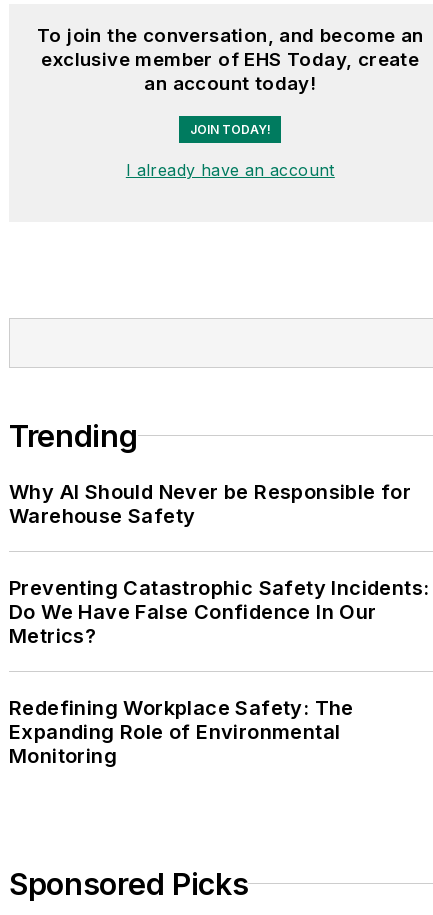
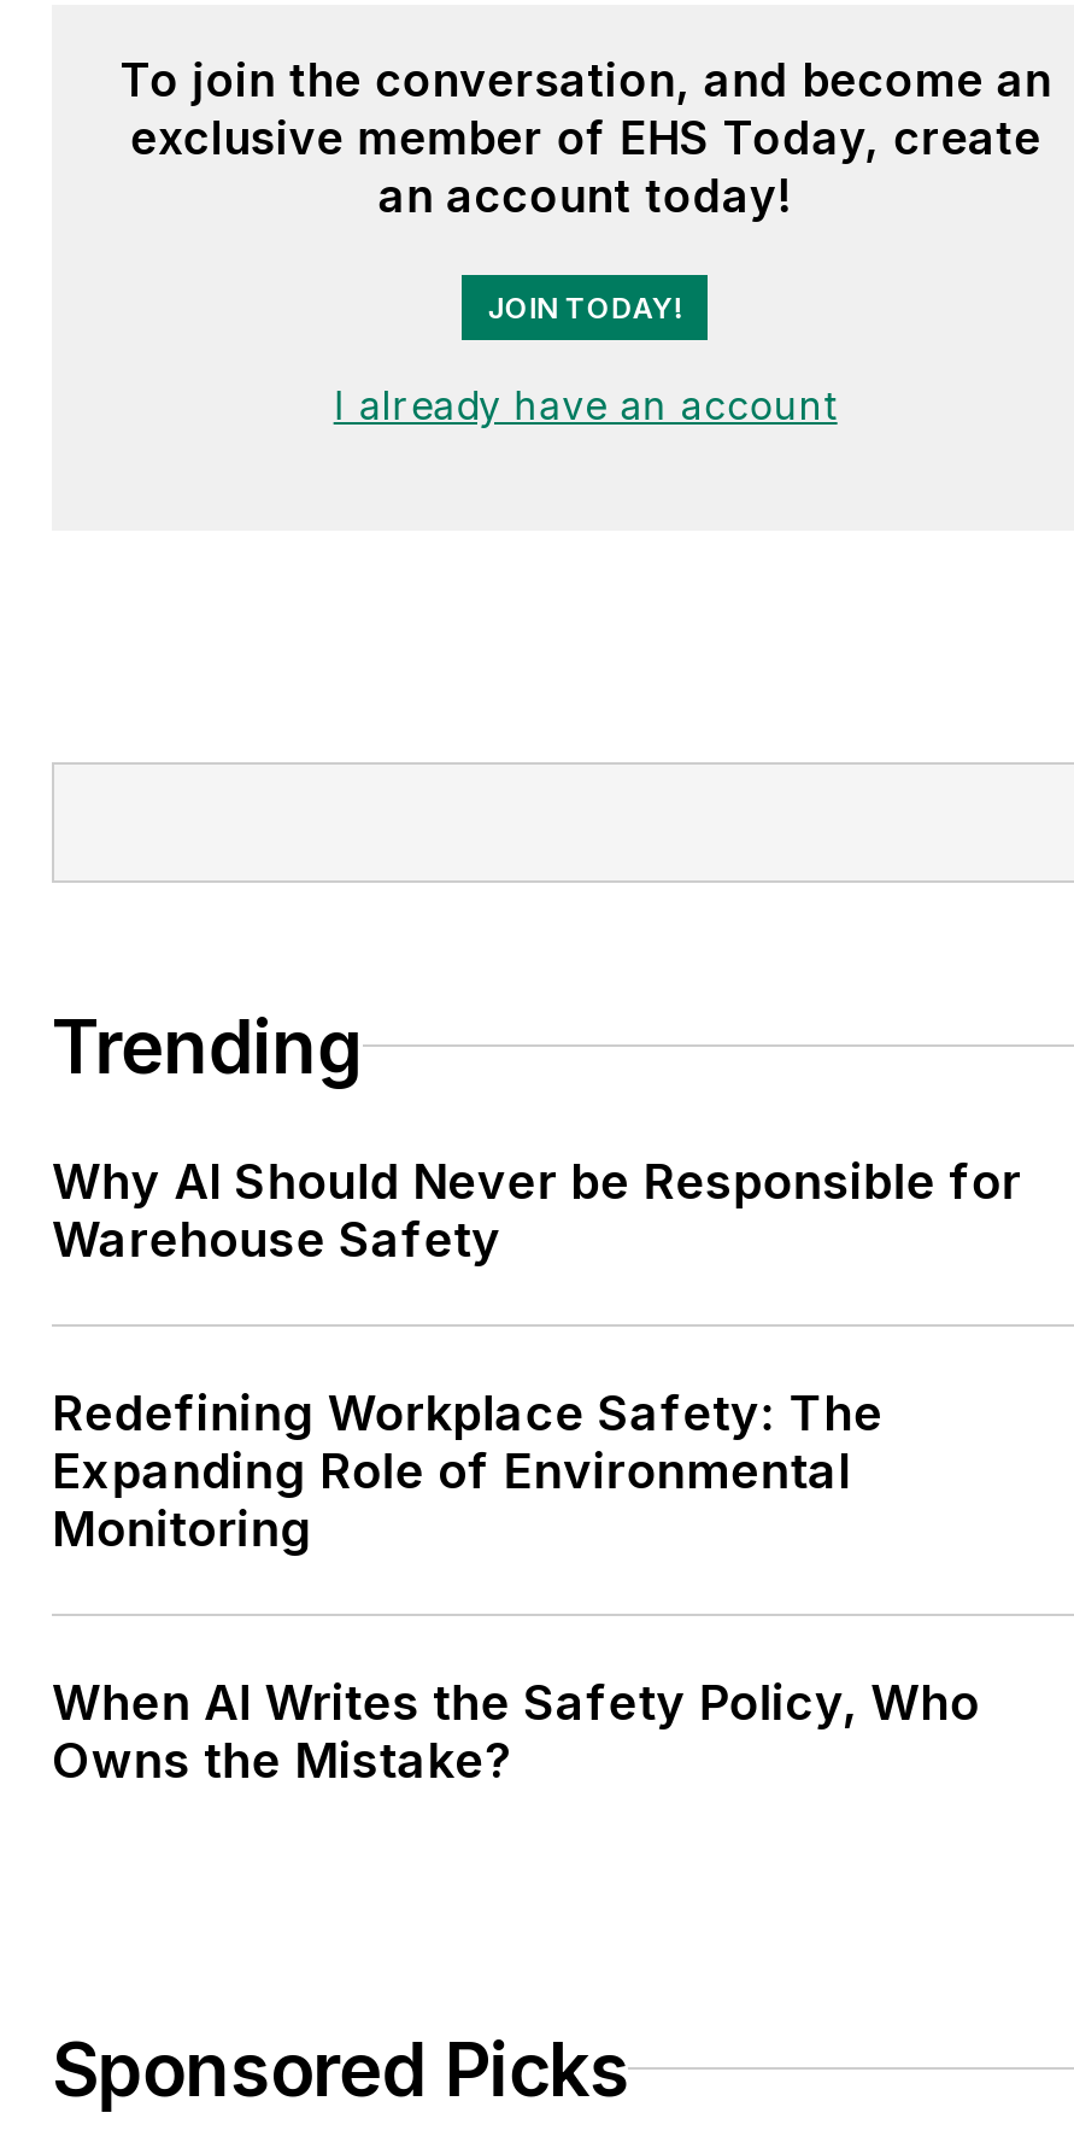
- Preventing Catastrophic Safety Incidents:
- Do We Have False Confidence In Our
- Metrics?

moved up: Redefining Workplace Safety: The | Expanding Role of Environmental | Monitoring

+ When AI Writes the Safety Policy, Who
+ Owns the Mistake?
